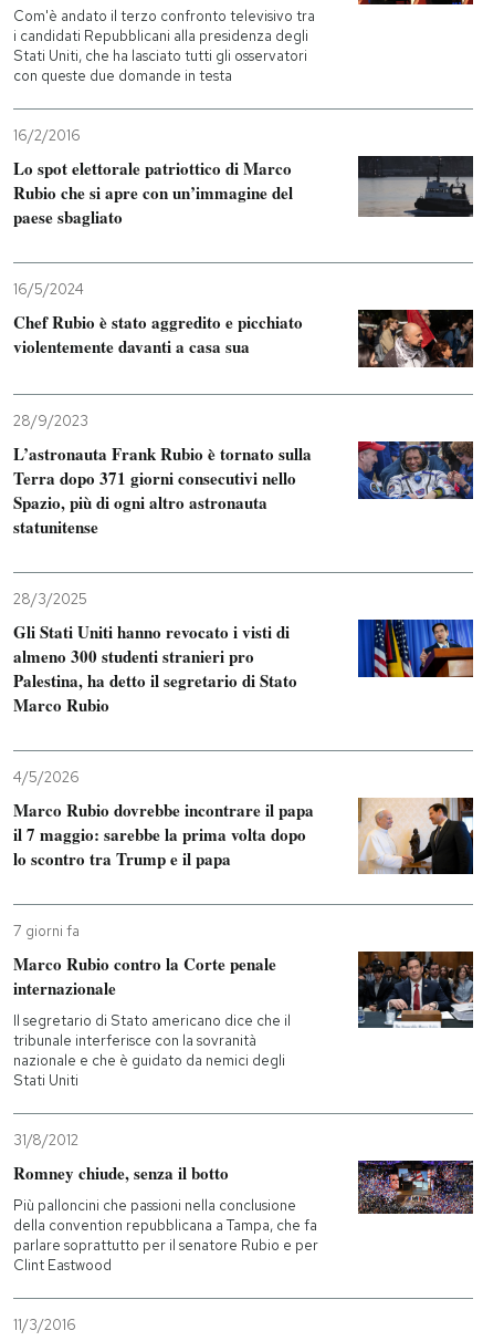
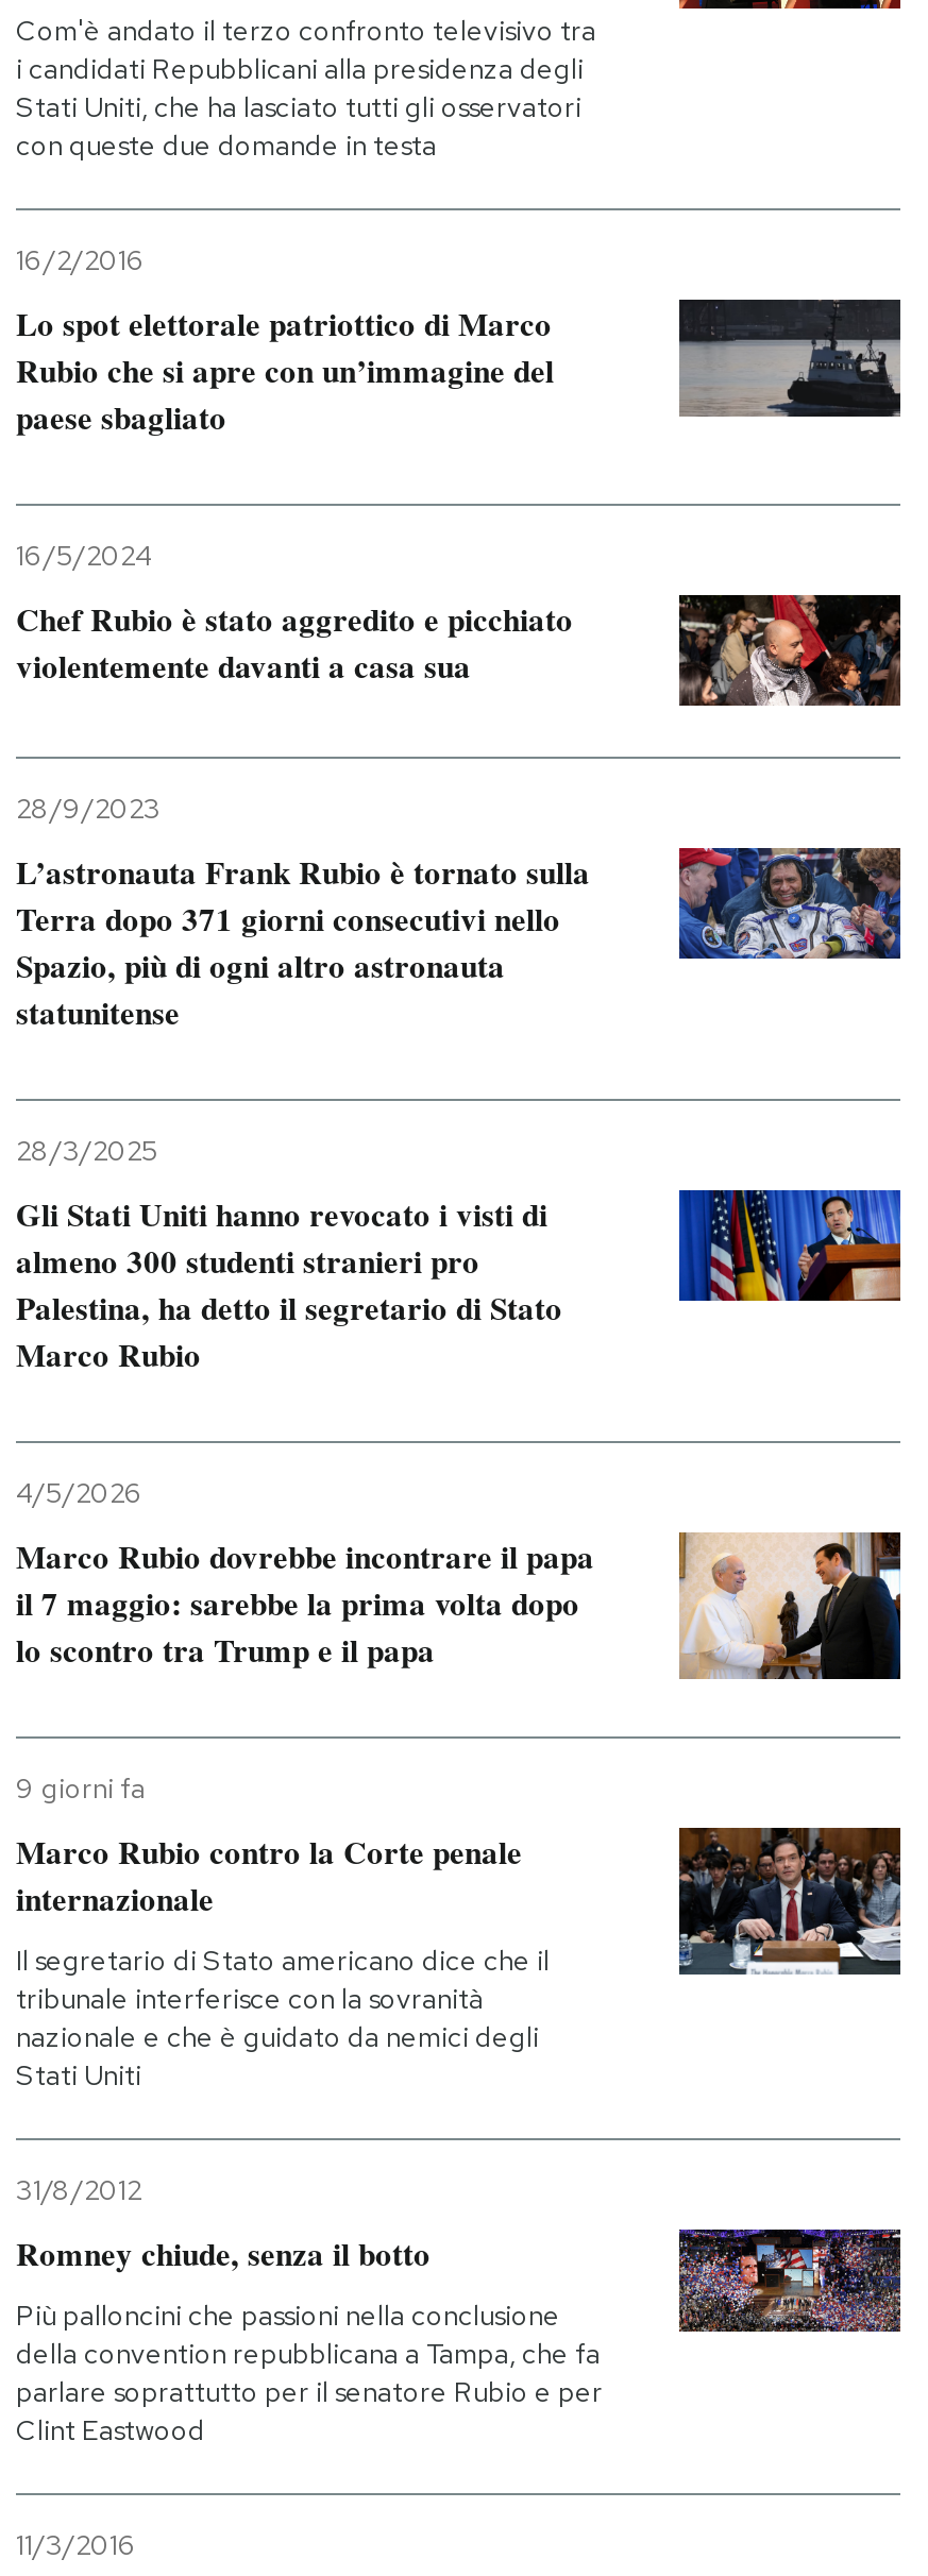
- 7 giorni fa
+ 9 giorni fa
